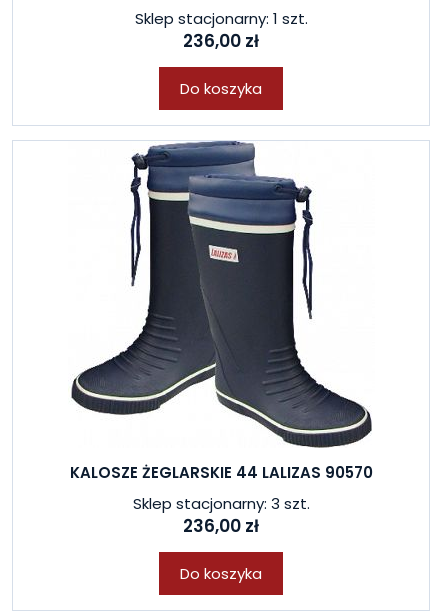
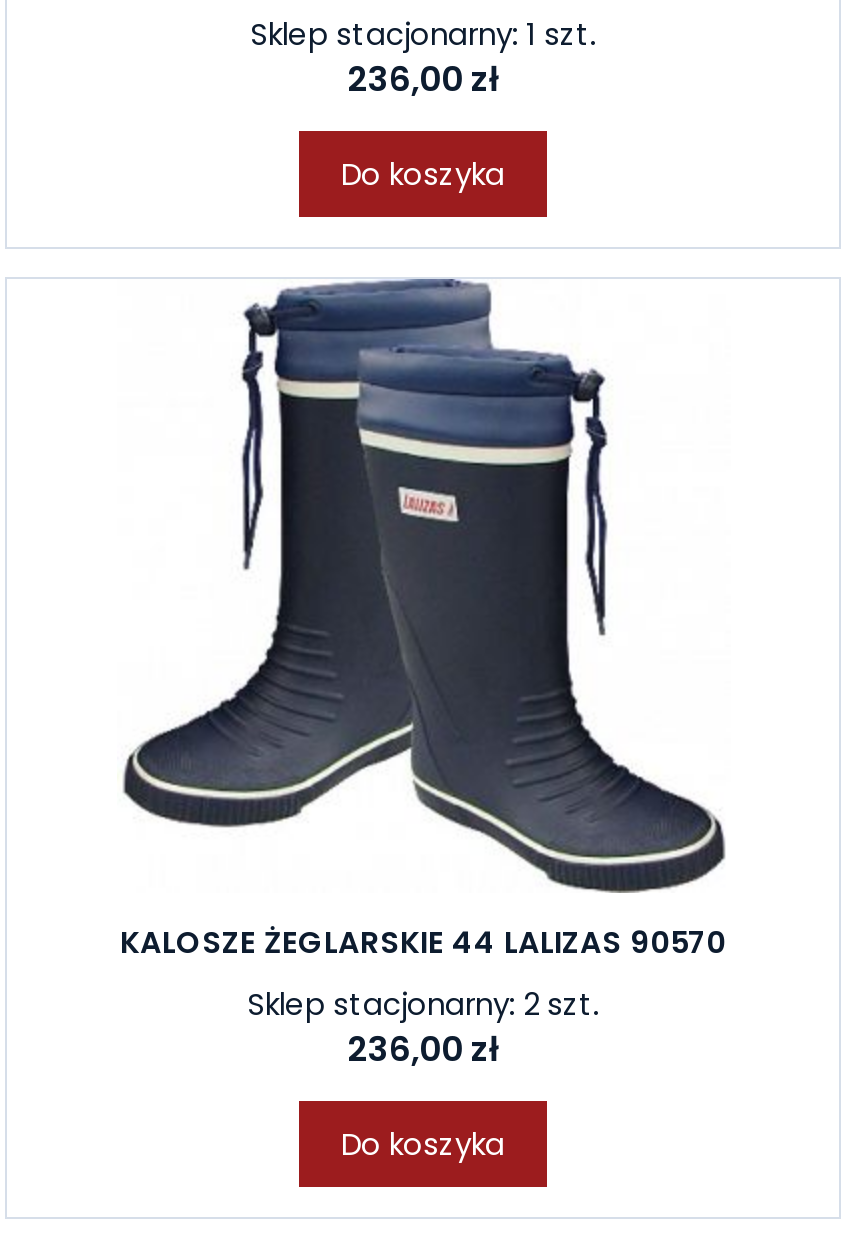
- Sklep stacjonarny: 3 szt.
+ Sklep stacjonarny: 2 szt.
